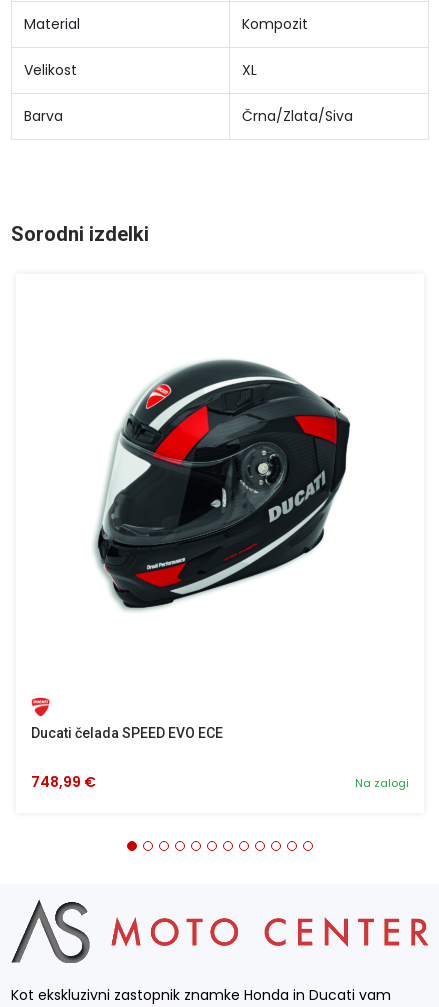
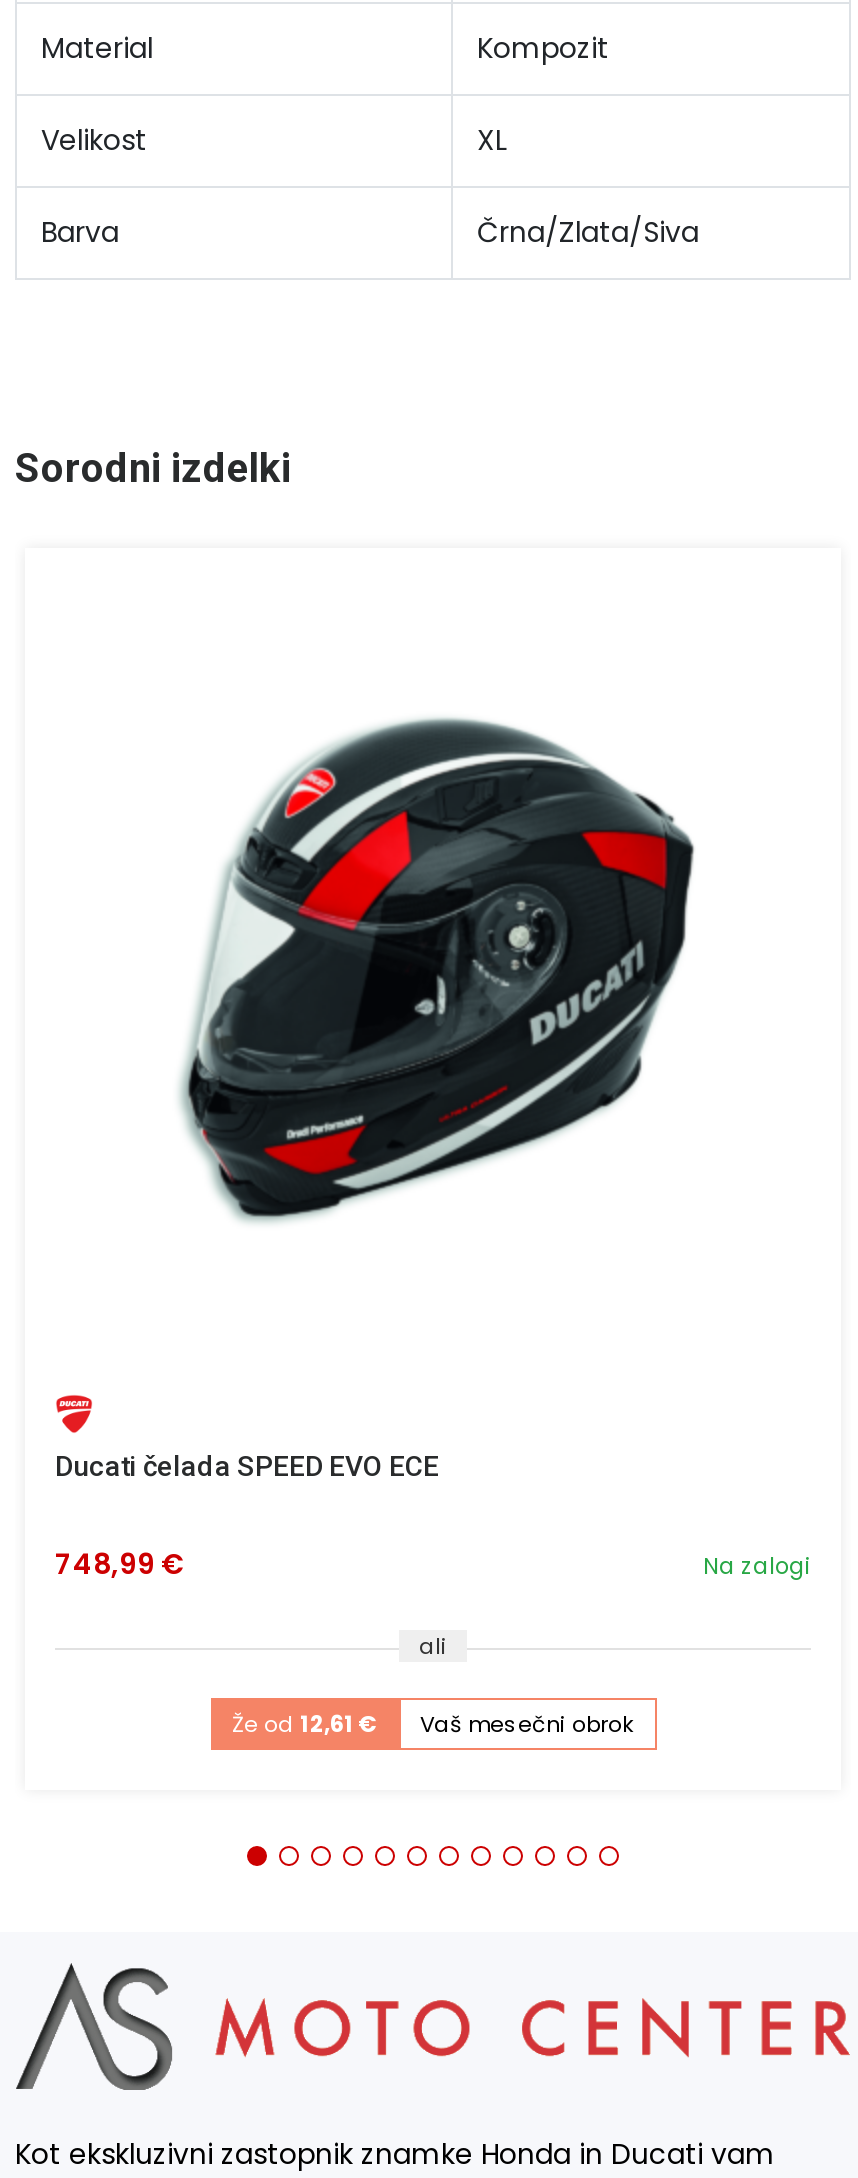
+ ali
+ Že od 12,61 €
+ Vaš mesečni obrok
